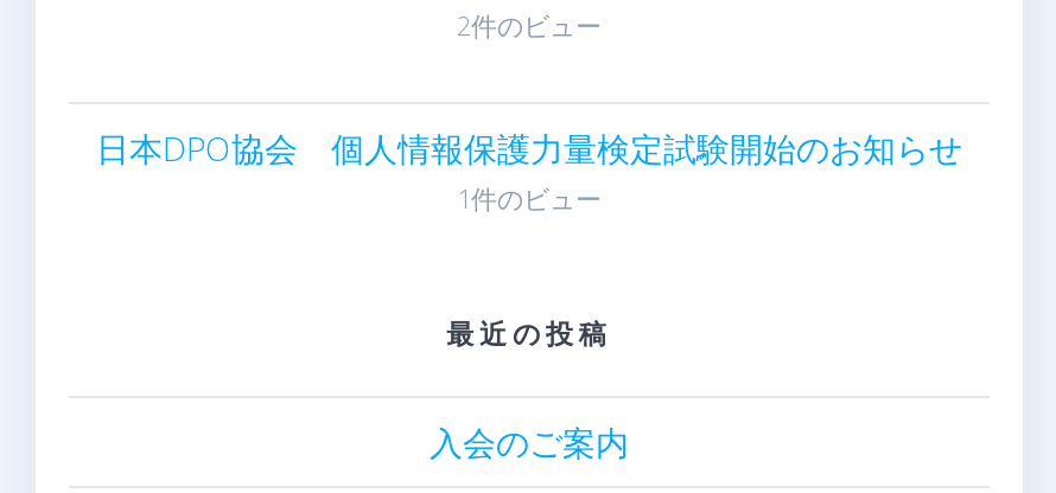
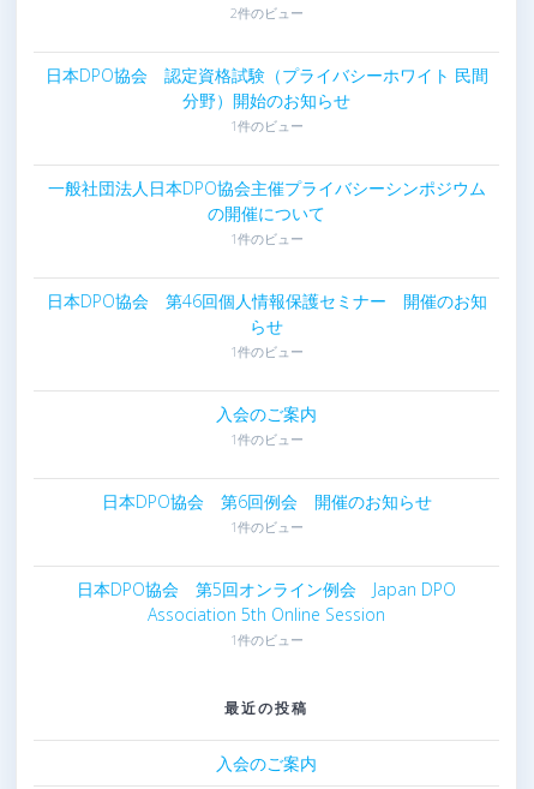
- 日本DPO協会 個人情報保護力量検定試験開始のお知らせ
+ 日本DPO協会 認定資格試験（プライバシーホワイト 民間
+ 分野）開始のお知らせ
+ 1件のビュー
+ 一般社団法人日本DPO協会主催プライバシーシンポジウム
+ の開催について
+ 1件のビュー
+ 日本DPO協会 第46回個人情報保護セミナー 開催のお知
+ らせ
+ 1件のビュー
+ 入会のご案内
+ 1件のビュー
+ 日本DPO協会 第6回例会 開催のお知らせ
+ 1件のビュー
+ 日本DPO協会 第5回オンライン例会 Japan DPO
+ Association 5th Online Session
